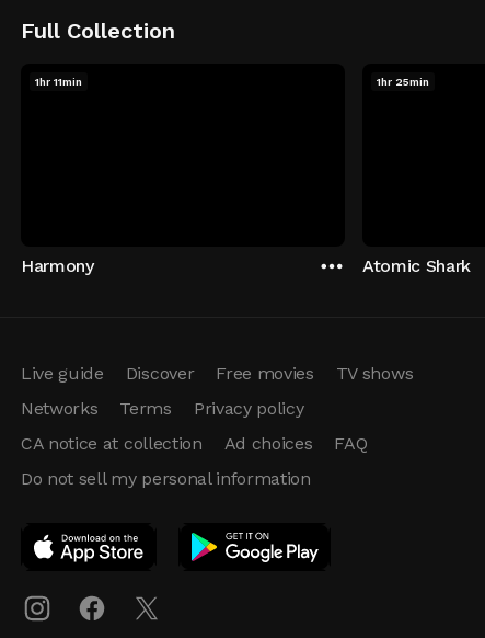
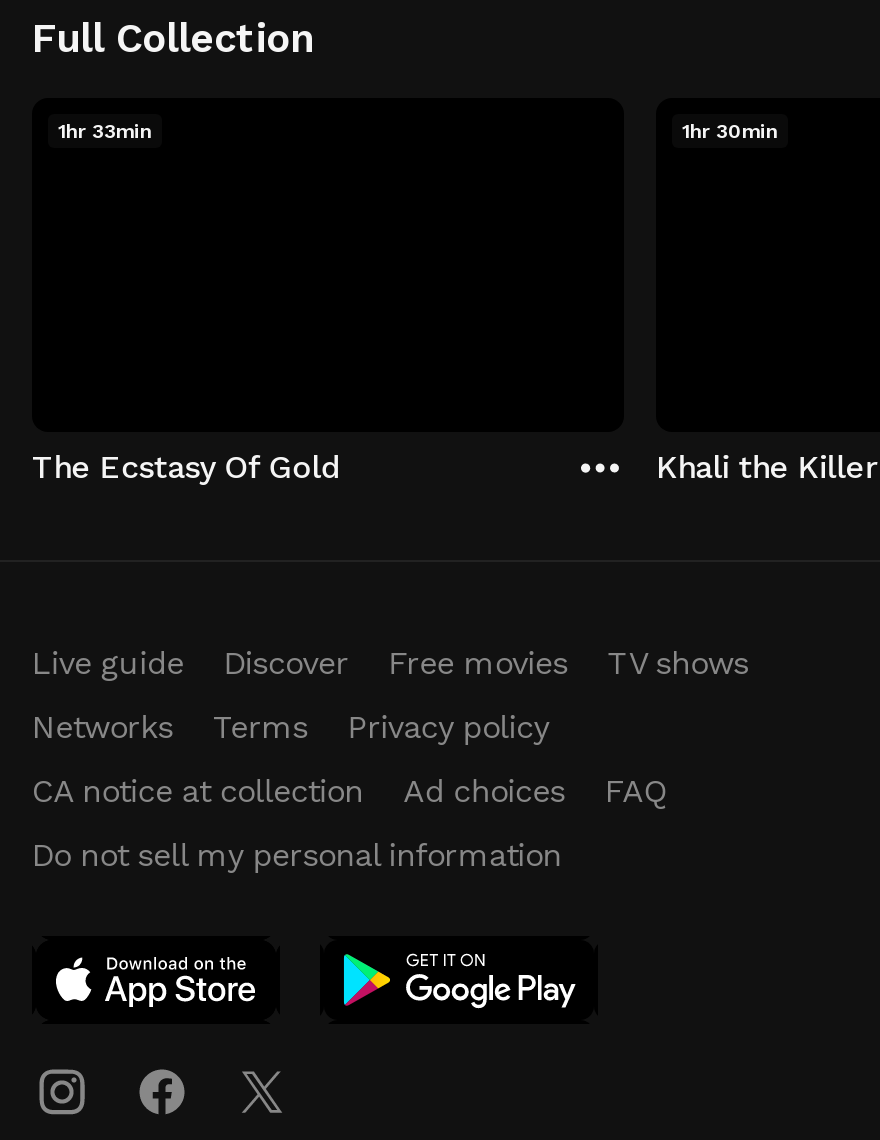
- 1hr 11min
+ 1hr 33min

- 1hr 25min
+ 1hr 30min

- Harmony
+ The Ecstasy Of Gold

- Atomic Shark
+ Khali the Killer
